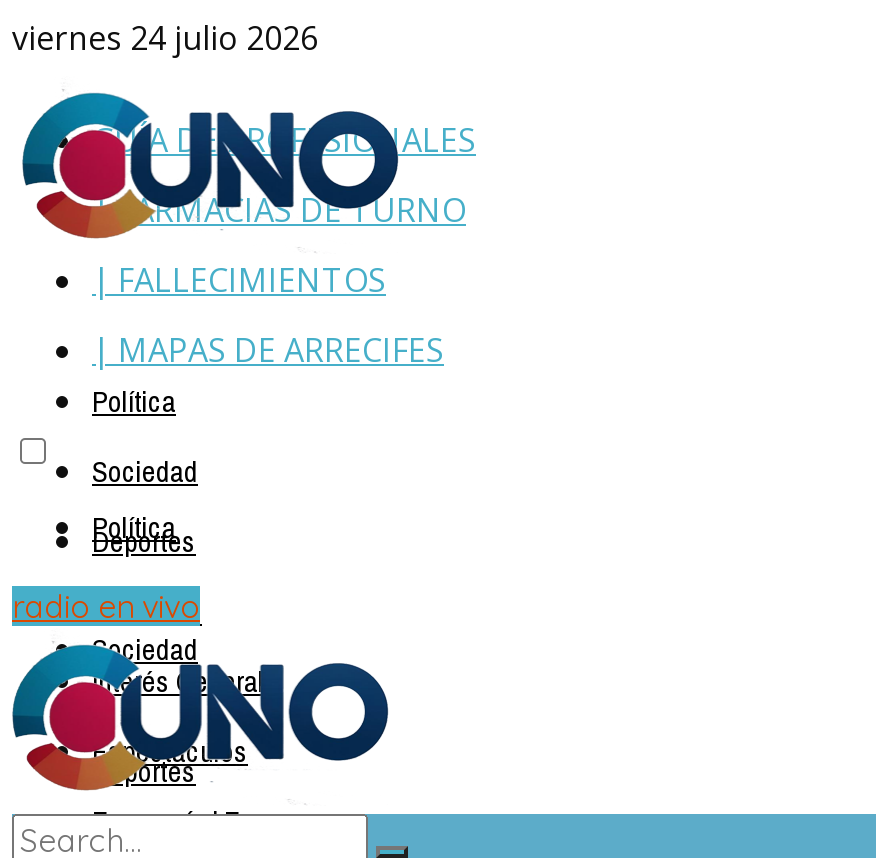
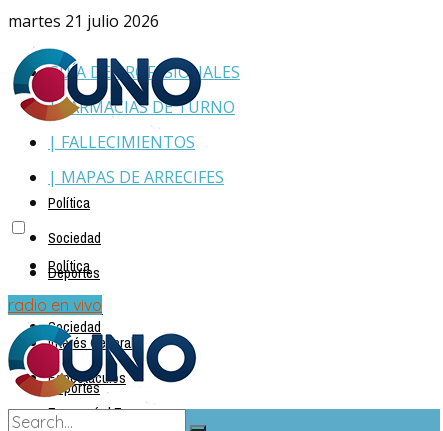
- viernes 24 julio 2026
+ martes 21 julio 2026
